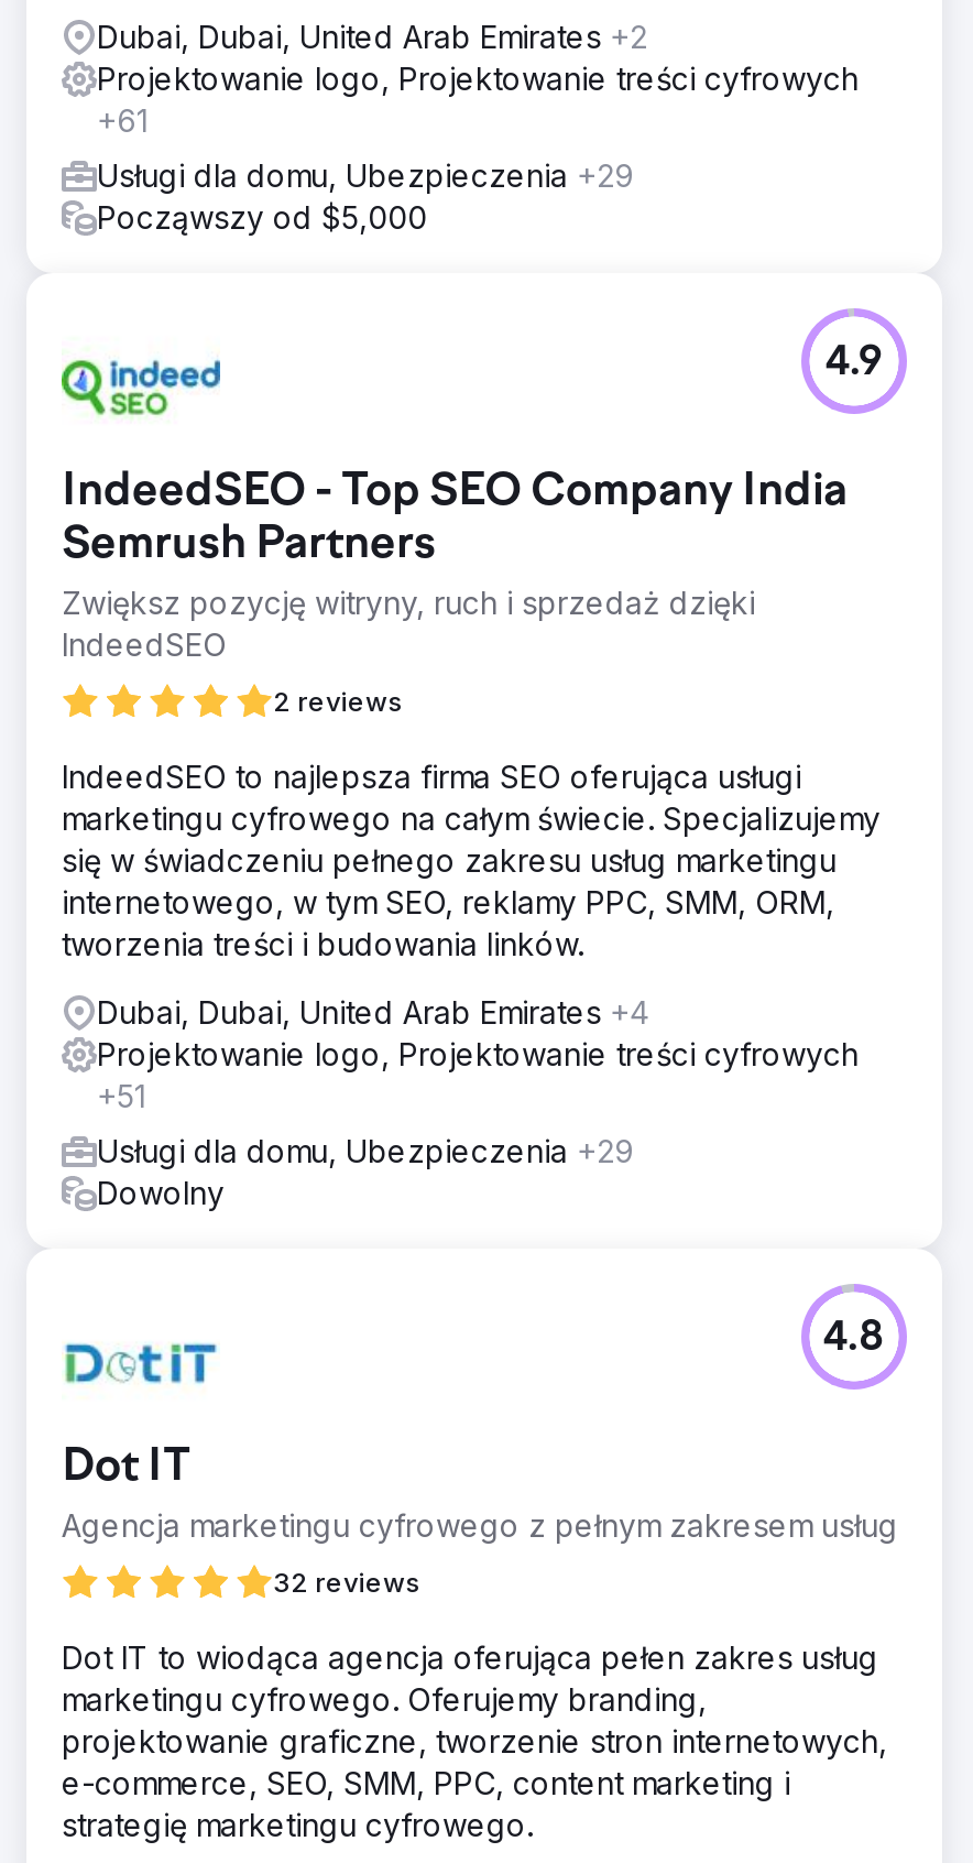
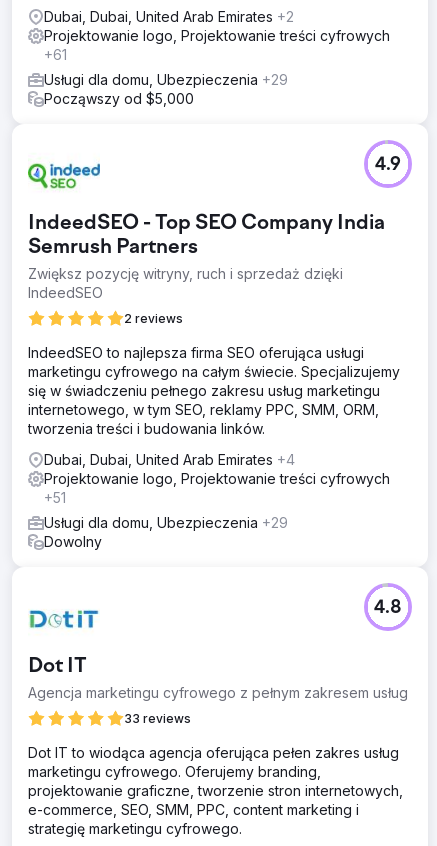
- 32 reviews
+ 33 reviews
